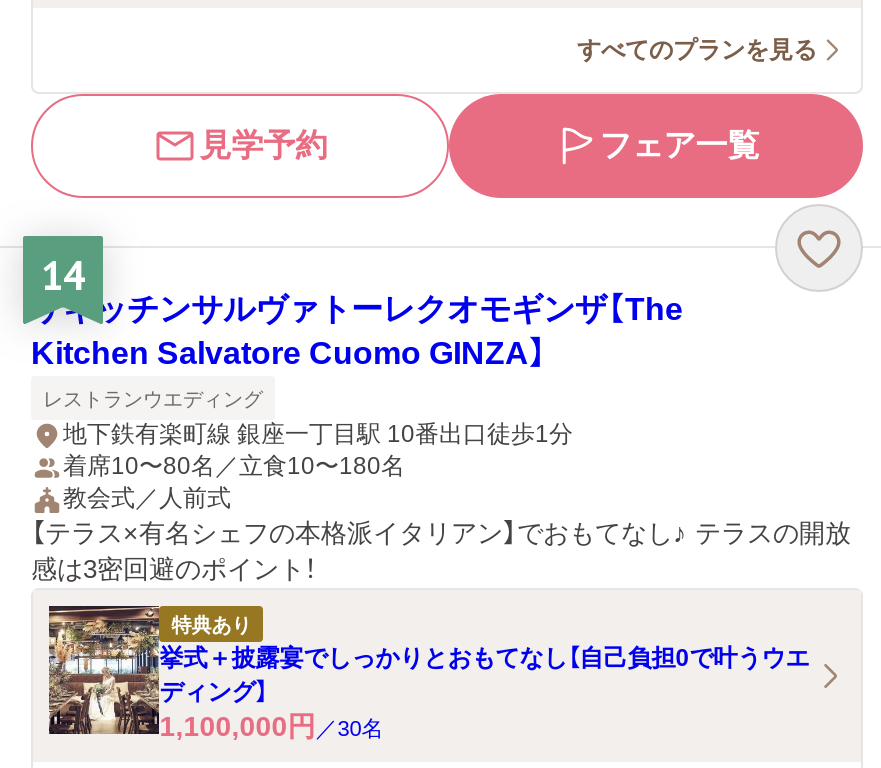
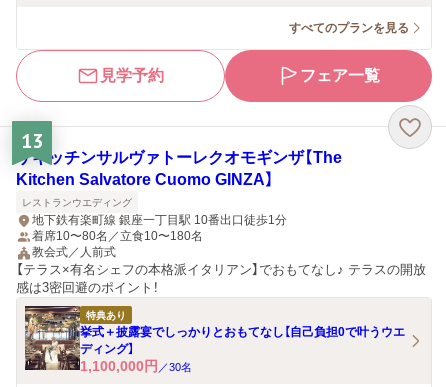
- 14
+ 13
